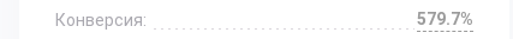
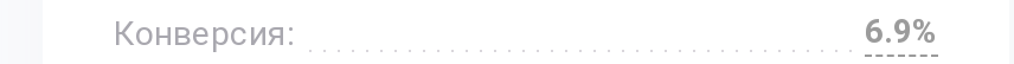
- 579.7%
+ 6.9%
